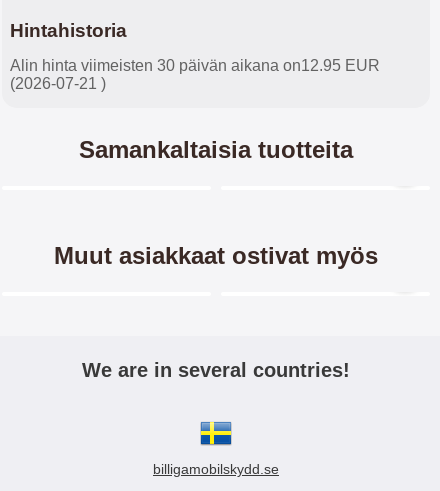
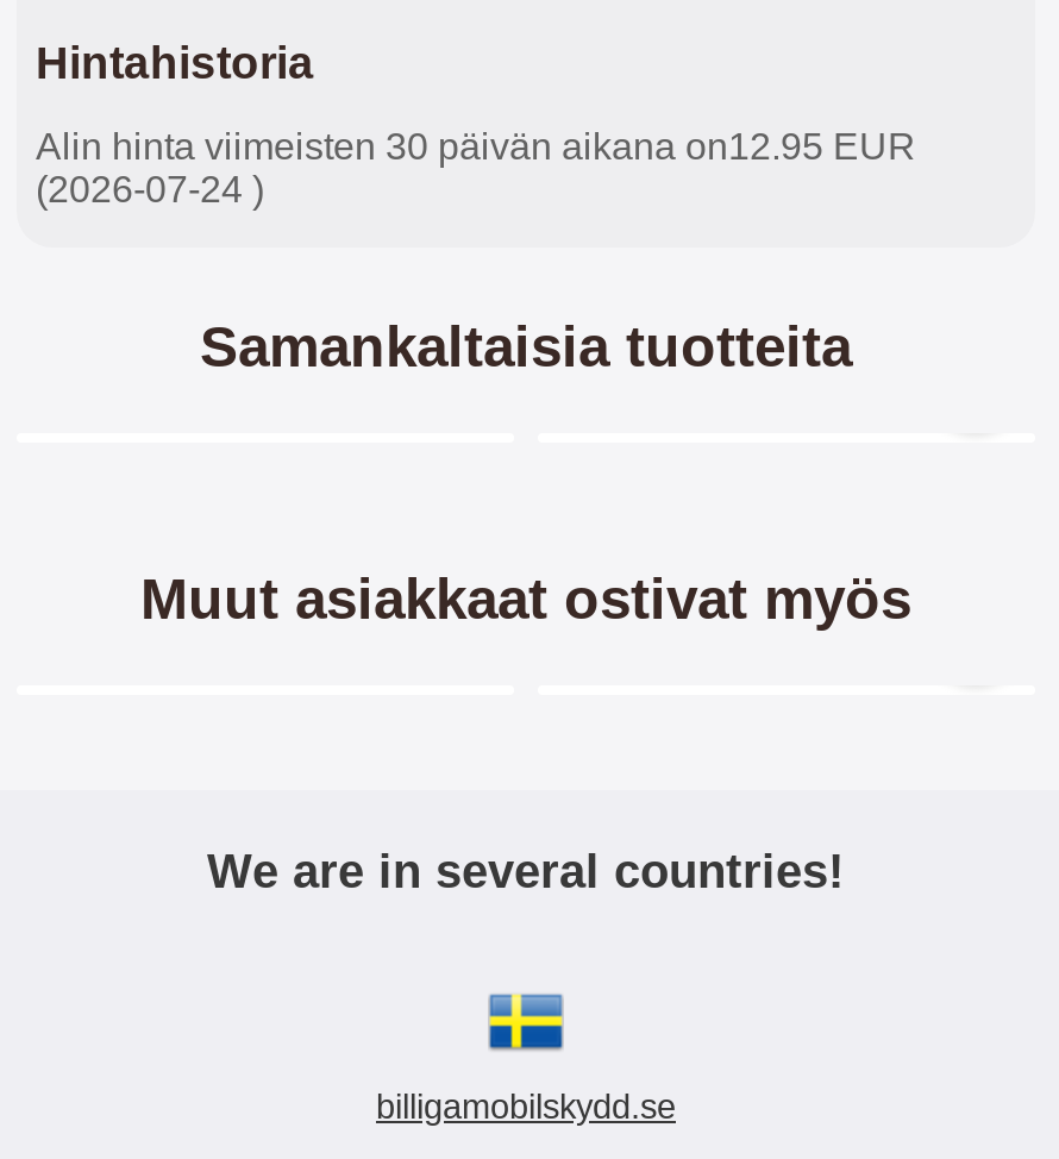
- (2026-07-21 )
+ (2026-07-24 )
